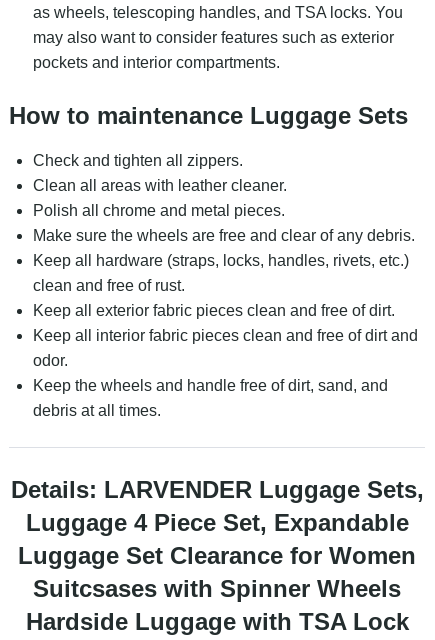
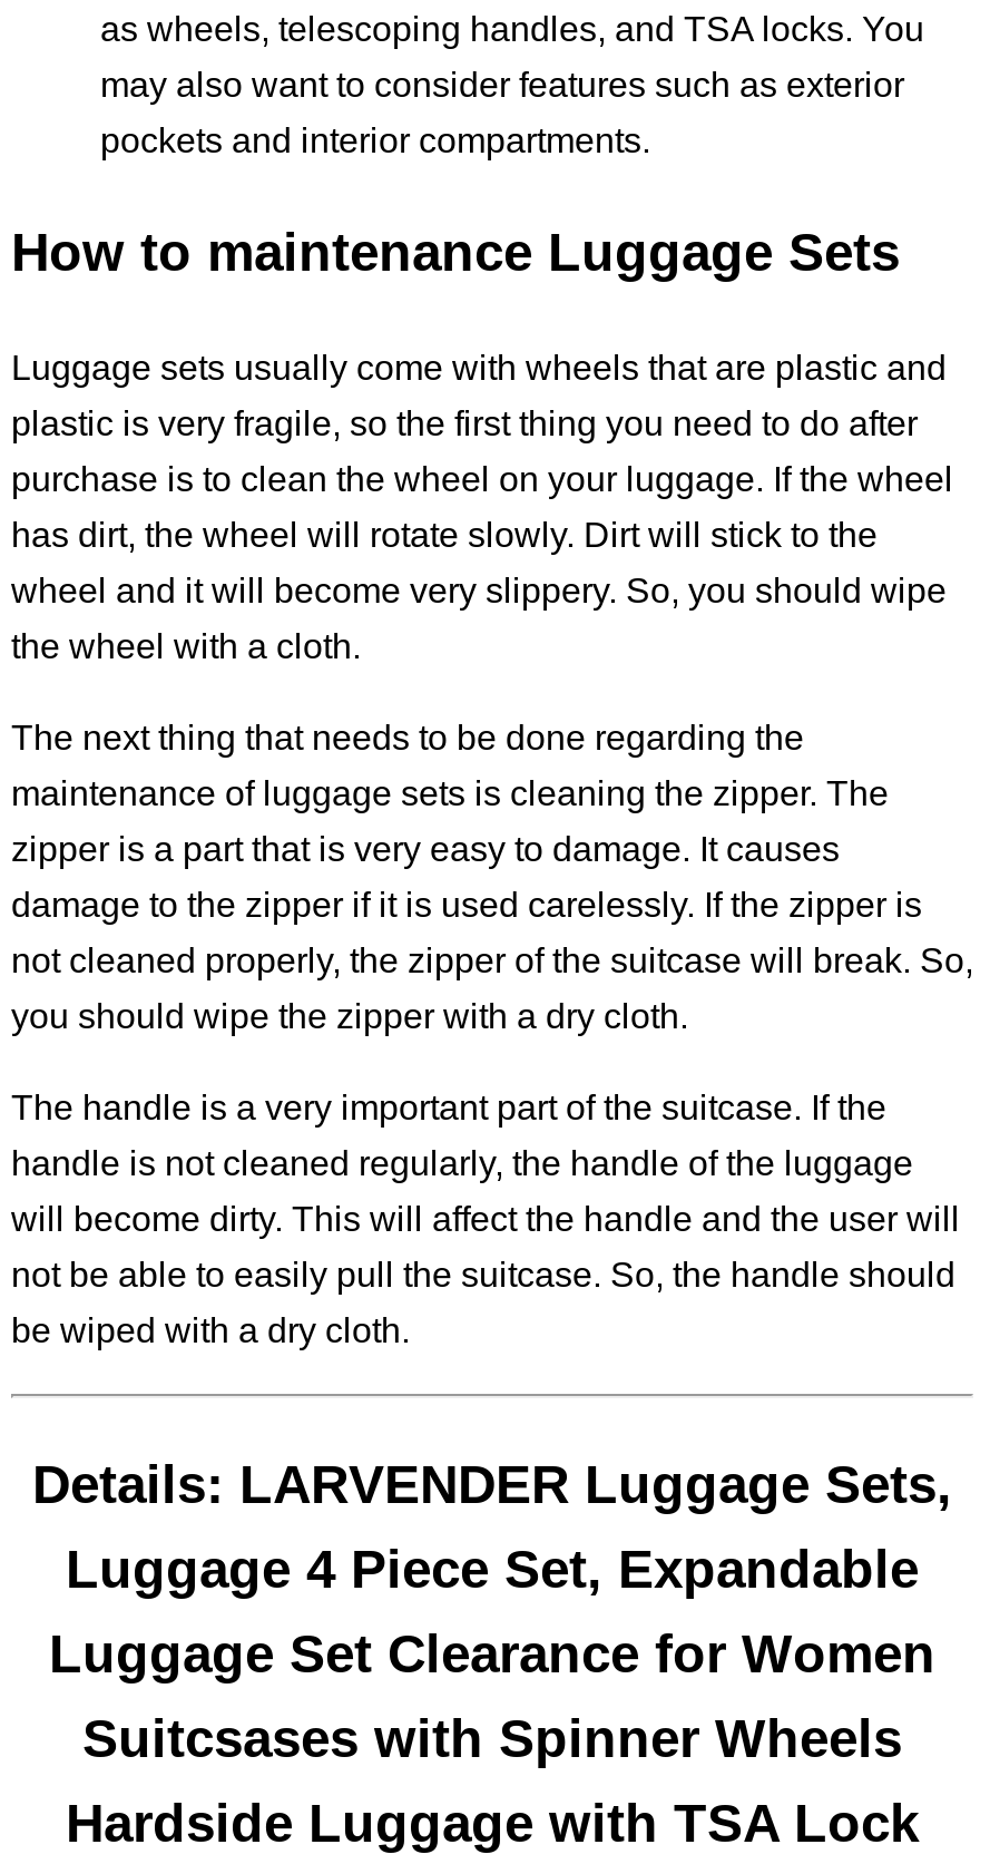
- Check and tighten all zippers.
- Clean all areas with leather cleaner.
- Polish all chrome and metal pieces.
- Make sure the wheels are free and clear of any debris.
- Keep all hardware (straps, locks, handles, rivets, etc.)
- clean and free of rust.
- Keep all exterior fabric pieces clean and free of dirt.
- Keep all interior fabric pieces clean and free of dirt and
- odor.
- Keep the wheels and handle free of dirt, sand, and
- debris at all times.
+ Luggage sets usually come with wheels that are plastic and
+ plastic is very fragile, so the first thing you need to do after
+ purchase is to clean the wheel on your luggage. If the wheel
+ has dirt, the wheel will rotate slowly. Dirt will stick to the
+ wheel and it will become very slippery. So, you should wipe
+ the wheel with a cloth.
+ The next thing that needs to be done regarding the
+ maintenance of luggage sets is cleaning the zipper. The
+ zipper is a part that is very easy to damage. It causes
+ damage to the zipper if it is used carelessly. If the zipper is
+ not cleaned properly, the zipper of the suitcase will break. So,
+ you should wipe the zipper with a dry cloth.
+ The handle is a very important part of the suitcase. If the
+ handle is not cleaned regularly, the handle of the luggage
+ will become dirty. This will affect the handle and the user will
+ not be able to easily pull the suitcase. So, the handle should
+ be wiped with a dry cloth.
